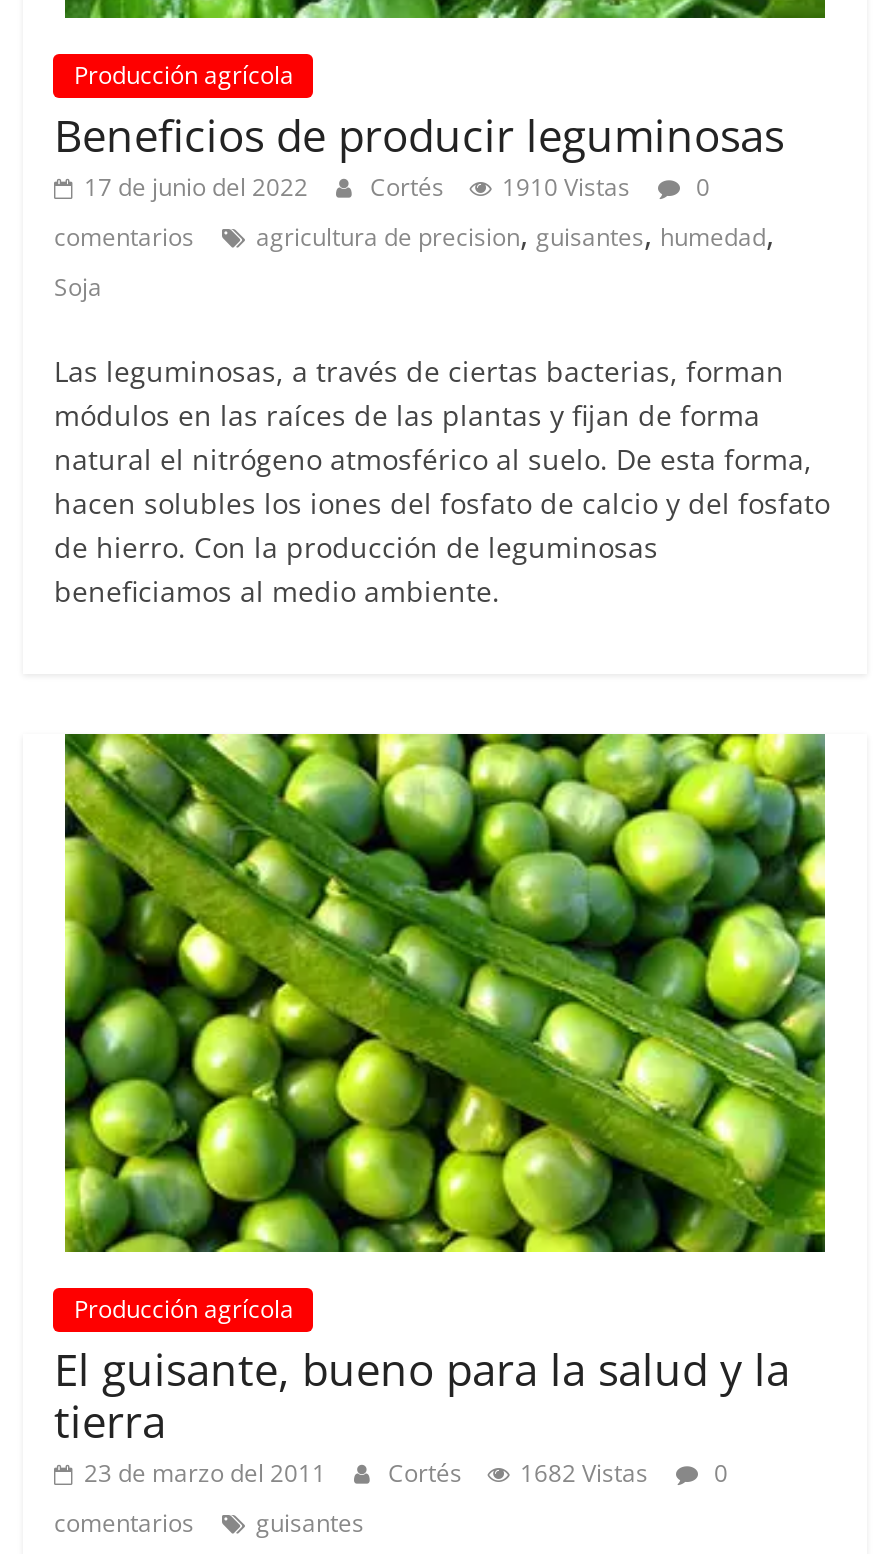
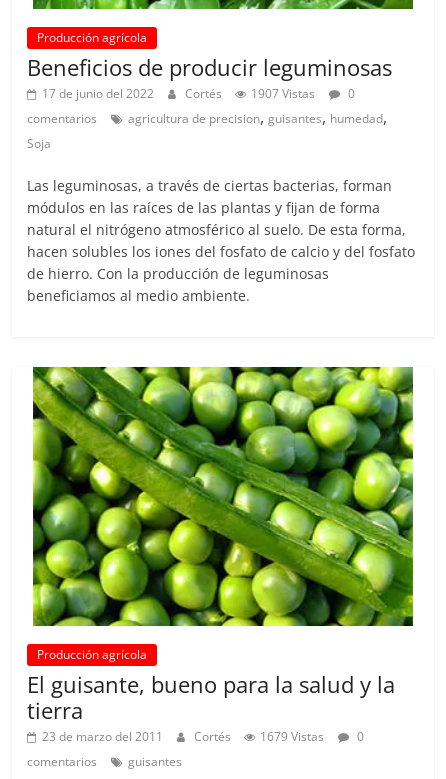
- 1910 Vistas
+ 1907 Vistas

- 23 de marzo del 2011 Cortés 1682 Vistas 0
+ 23 de marzo del 2011 Cortés 1679 Vistas 0
